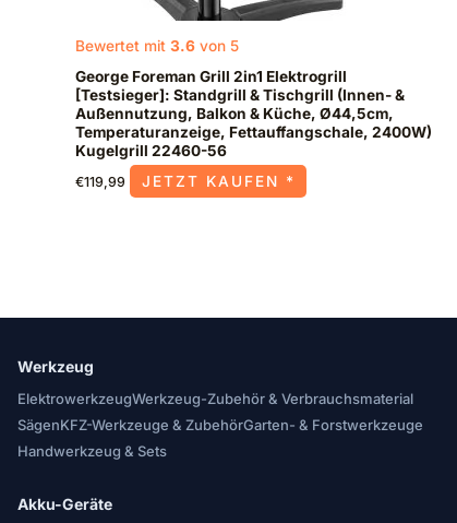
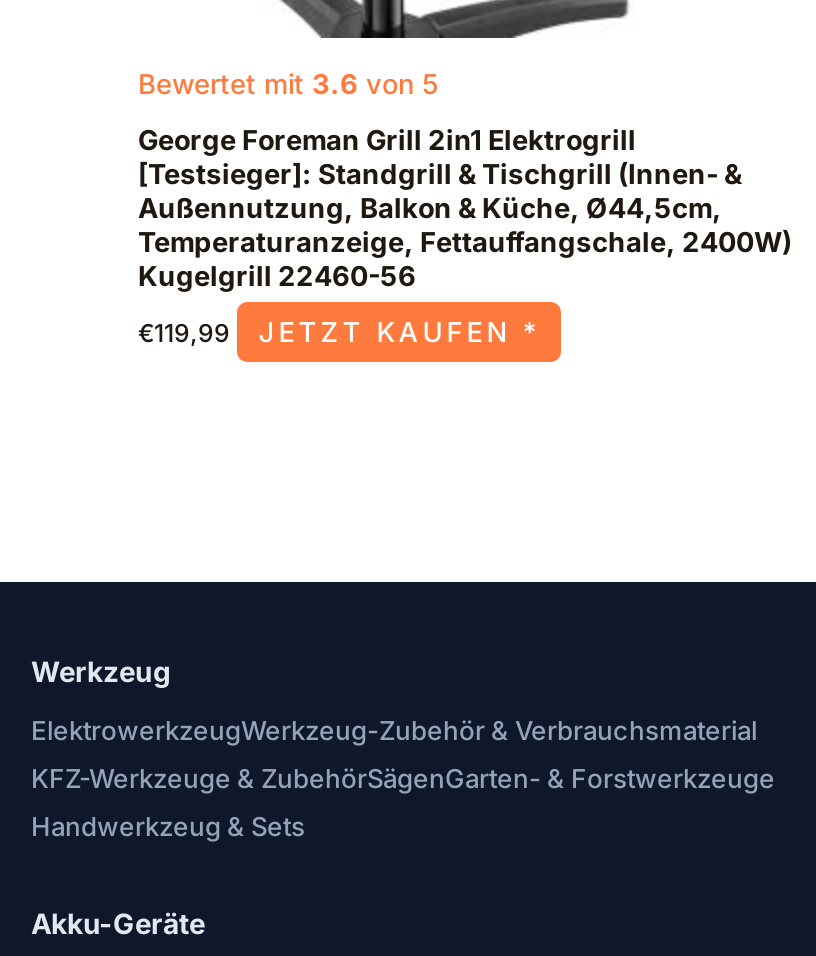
- SägenKFZ-Werkzeuge & ZubehörGarten- & Forstwerkzeuge
+ KFZ-Werkzeuge & ZubehörSägenGarten- & Forstwerkzeuge
